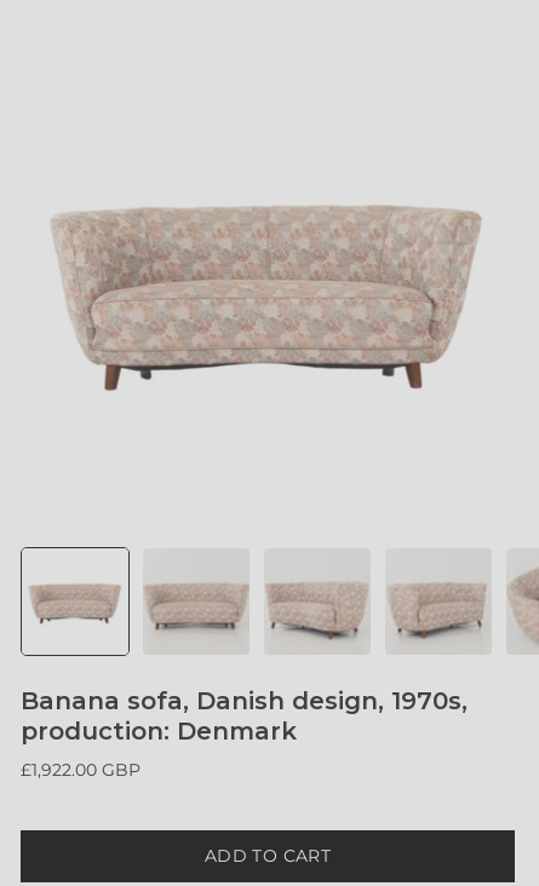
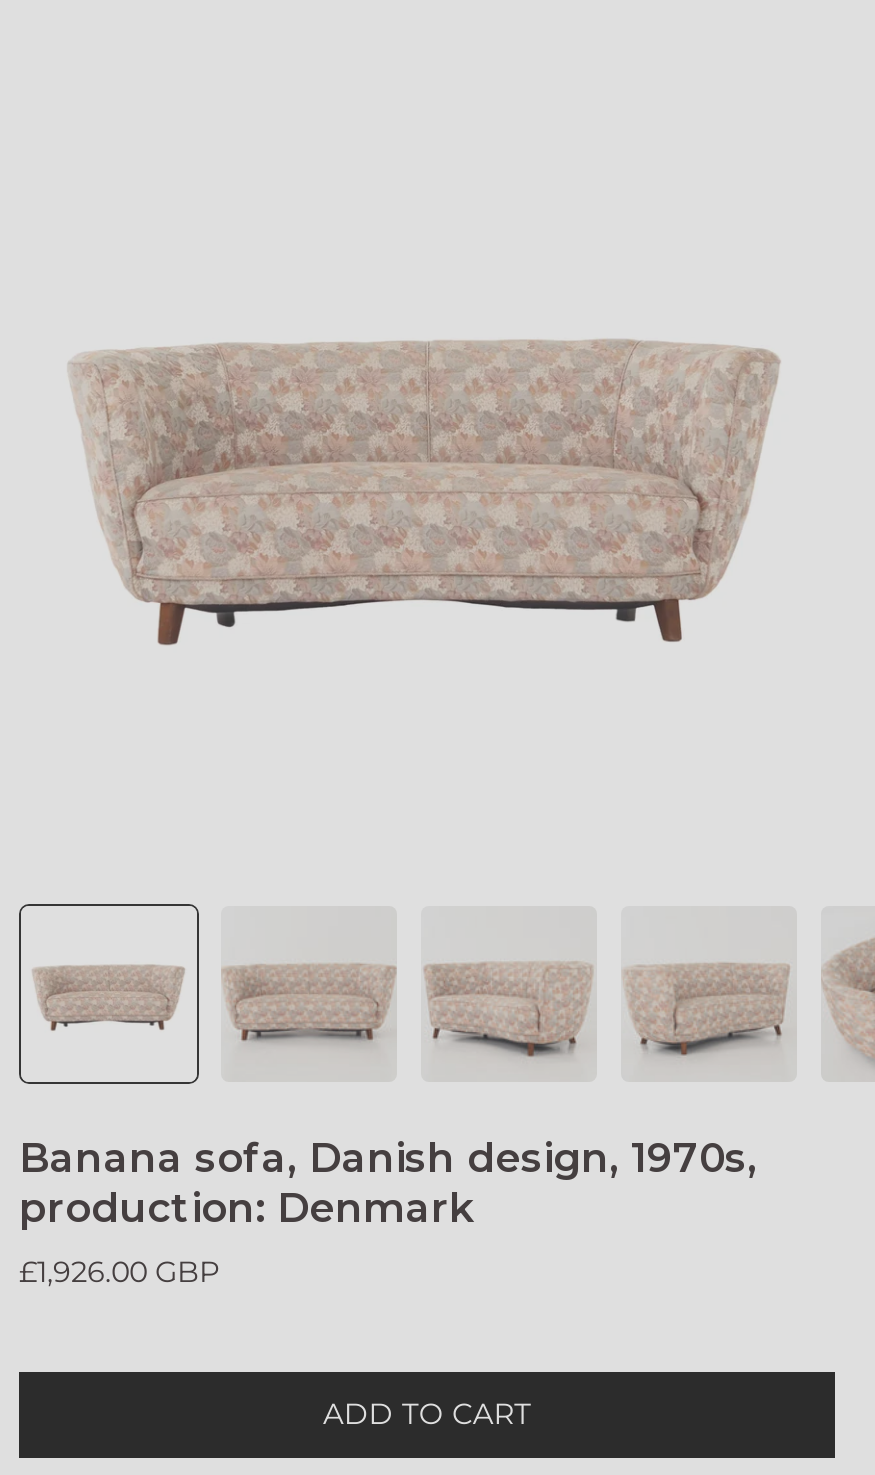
- £1,922.00 GBP
+ £1,926.00 GBP
